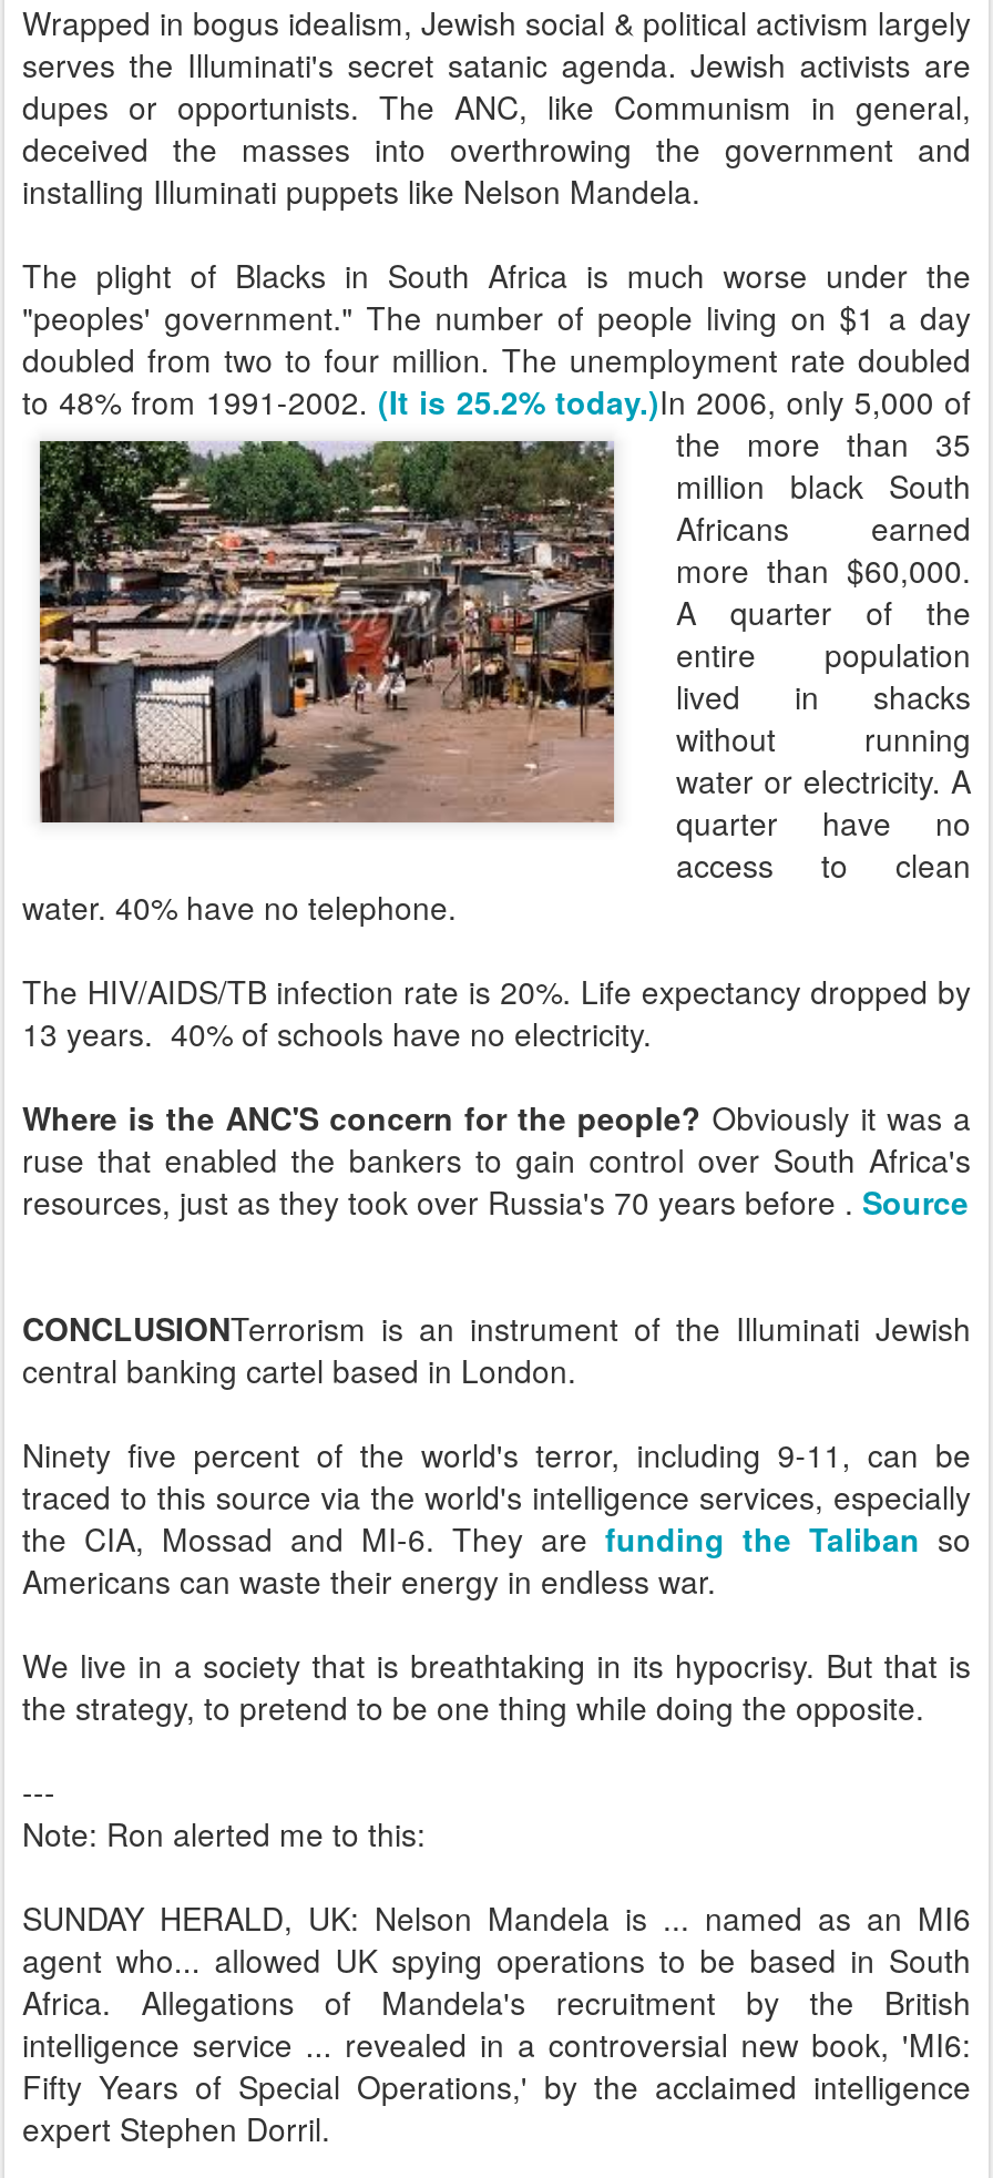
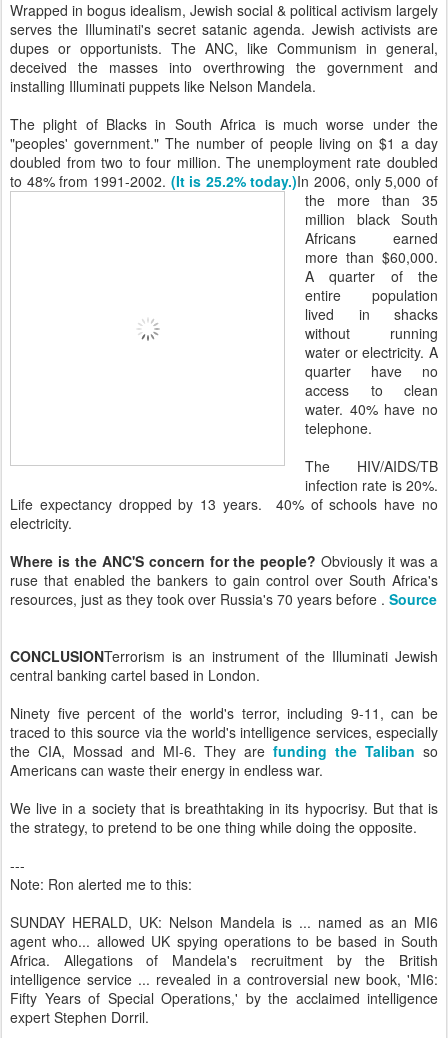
- [image]
